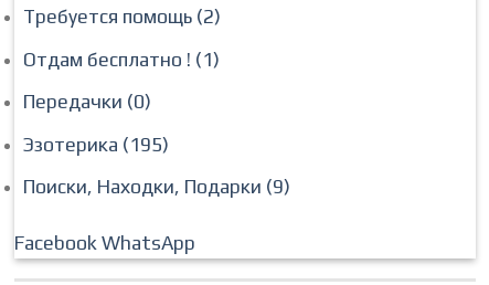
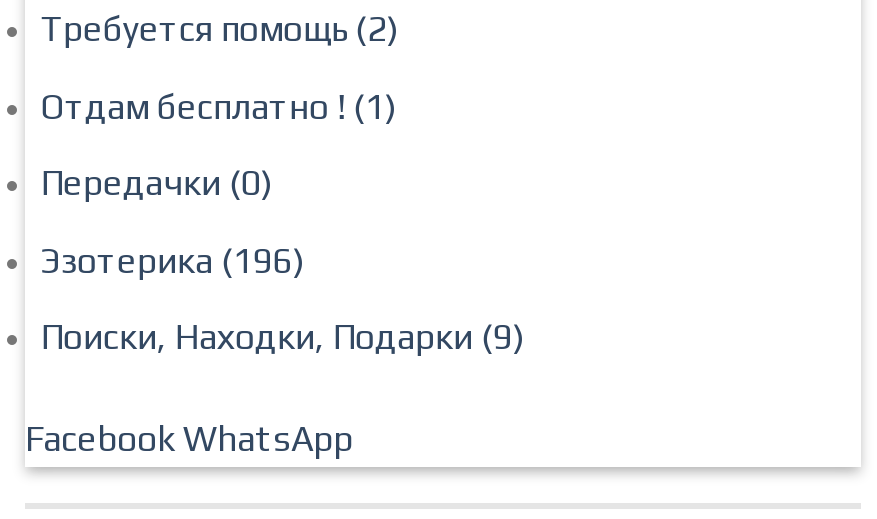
- Эзотерика (195)
+ Эзотерика (196)
